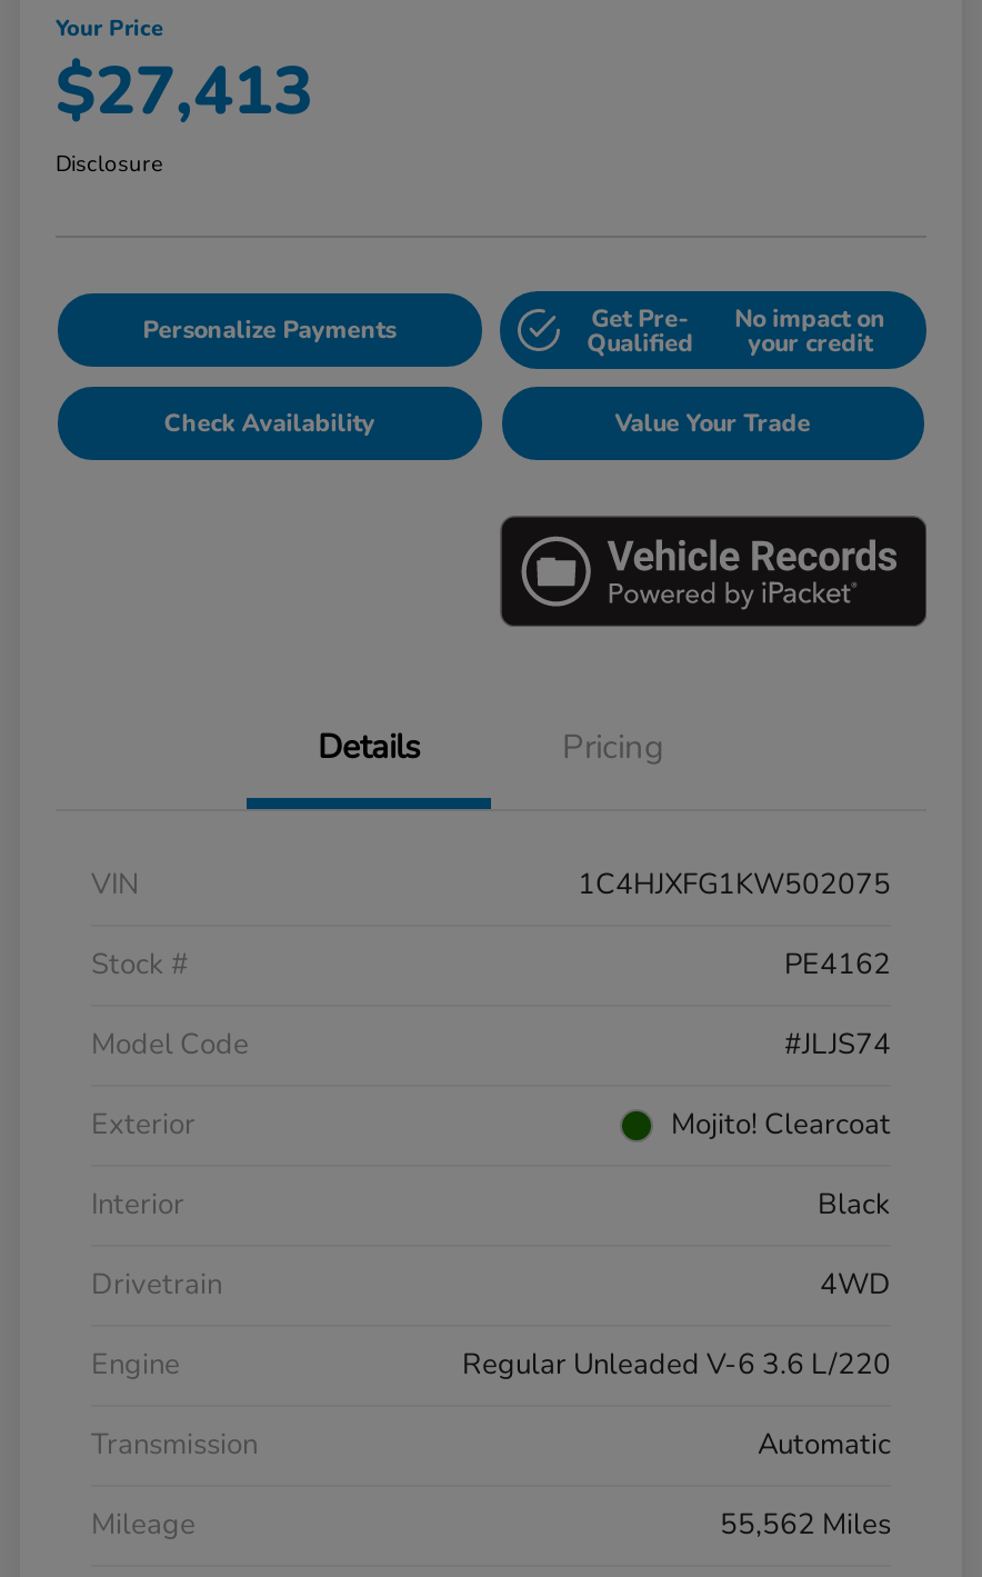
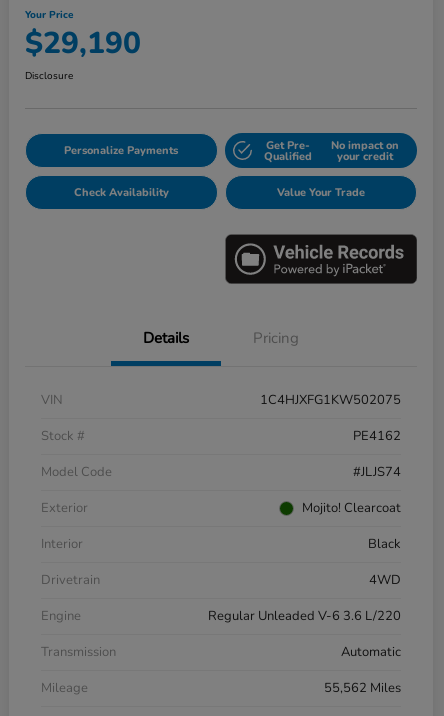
- $27,413
+ $29,190
